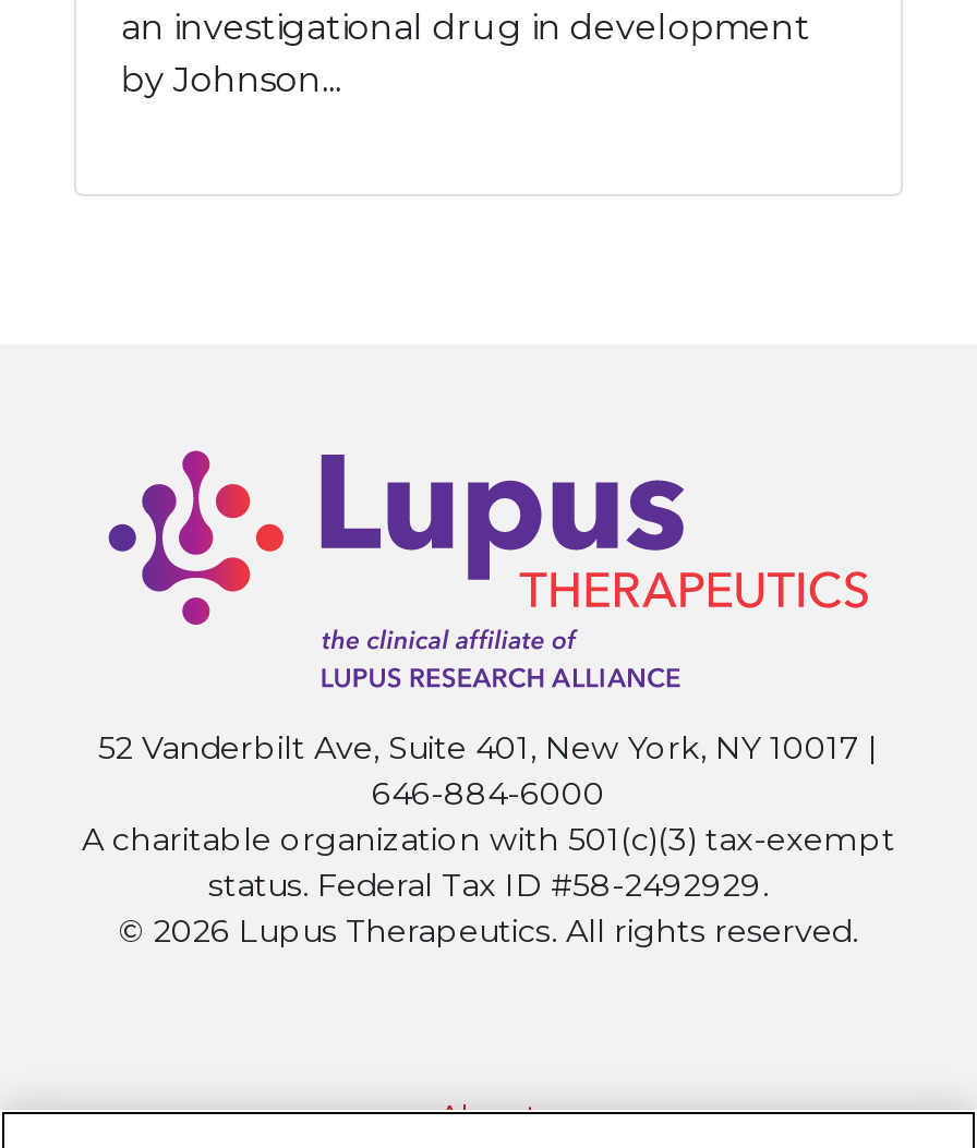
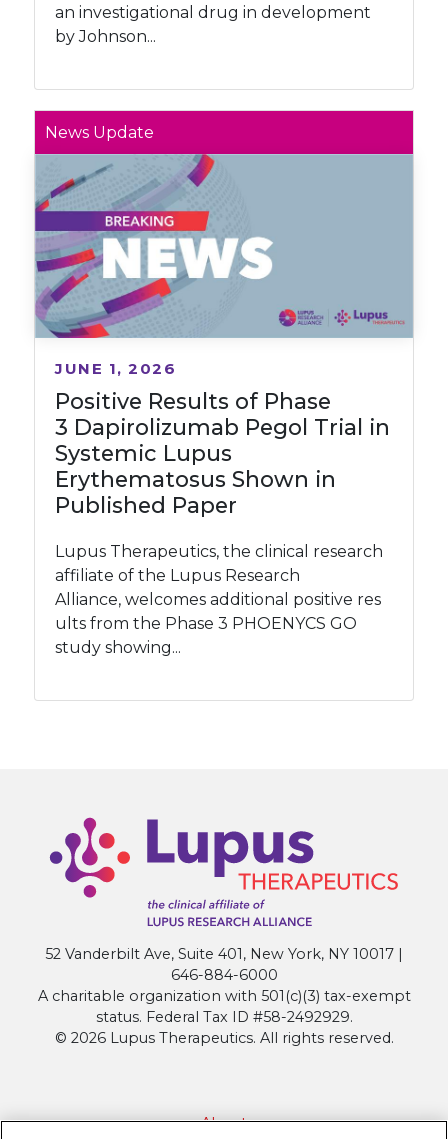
+ [image]
+ News Update

+ Positive Results of Phase
+ 3 Dapirolizumab Pegol Trial in
+ Systemic Lupus
+ Erythematosus Shown in
+ Published Paper

+ JUNE 1, 2026

+ Lupus Therapeutics, the clinical research
+ affiliate of the Lupus Research
+ Alliance, welcomes additional positive res
+ ults from the Phase 3 PHOENYCS GO
+ study showing...
